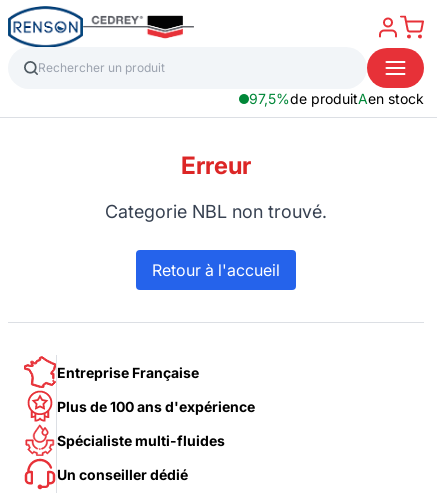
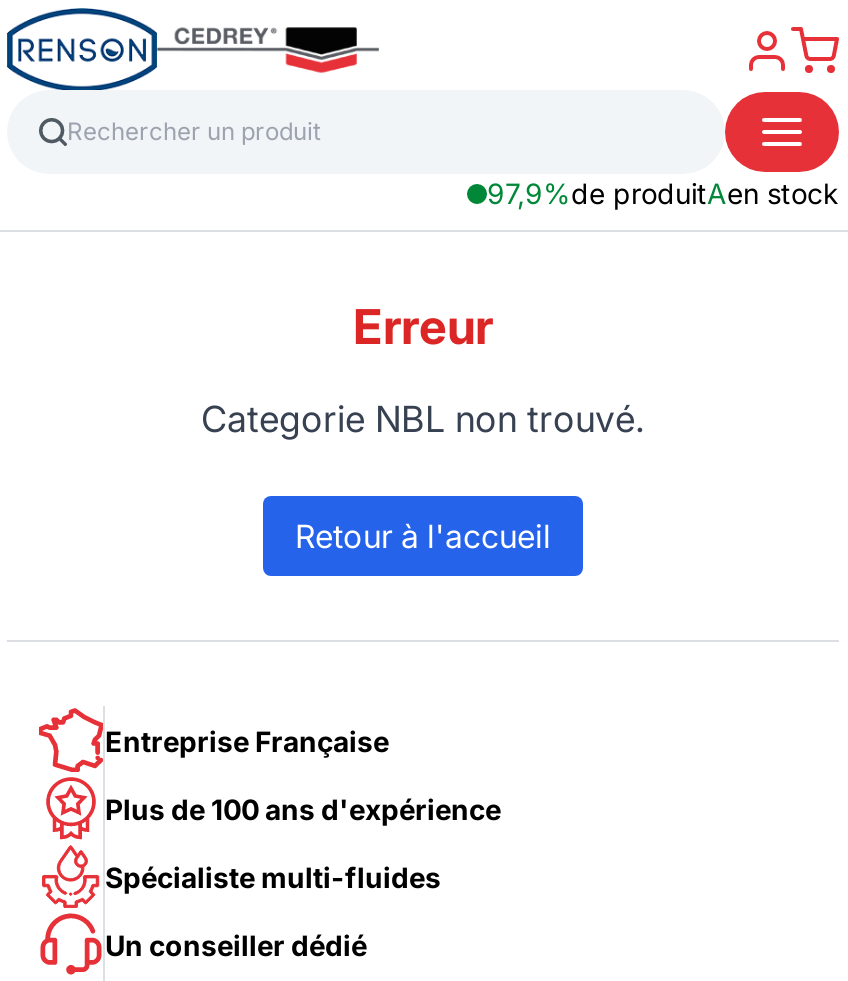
- 97,5%de produitAen stock
+ 97,9%de produitAen stock
